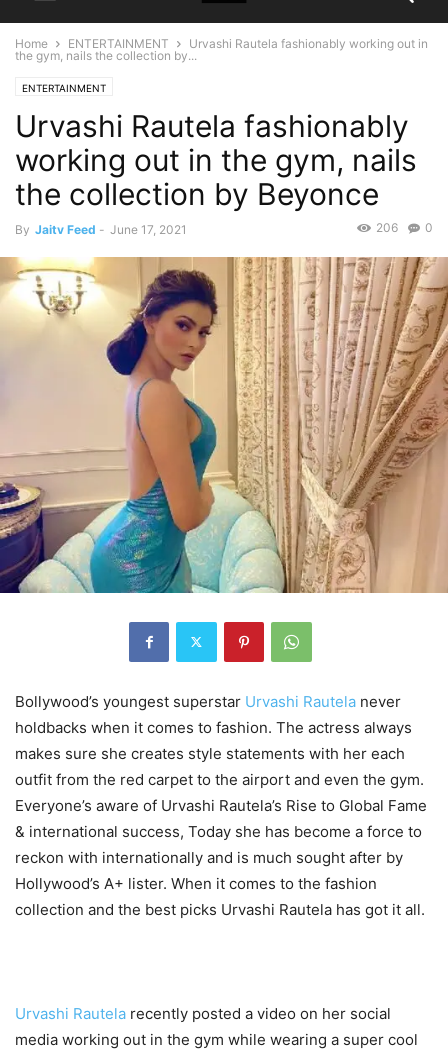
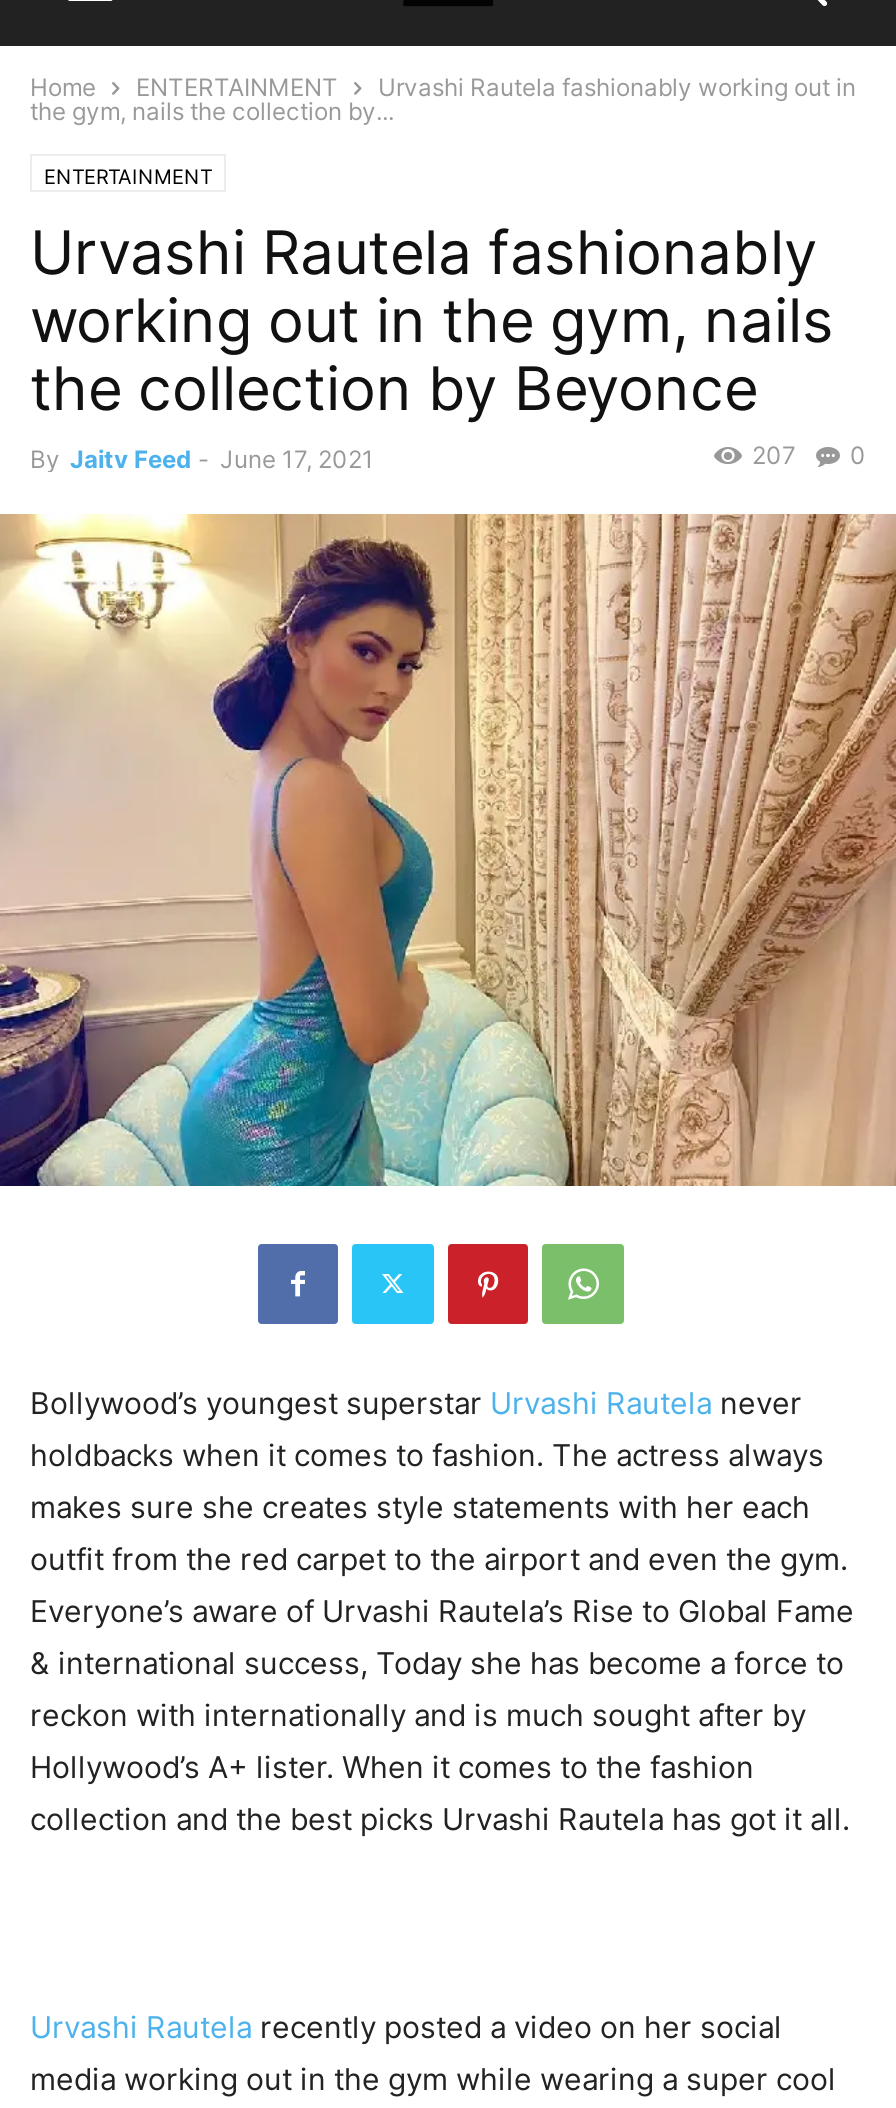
- 206 0
+ 207 0
